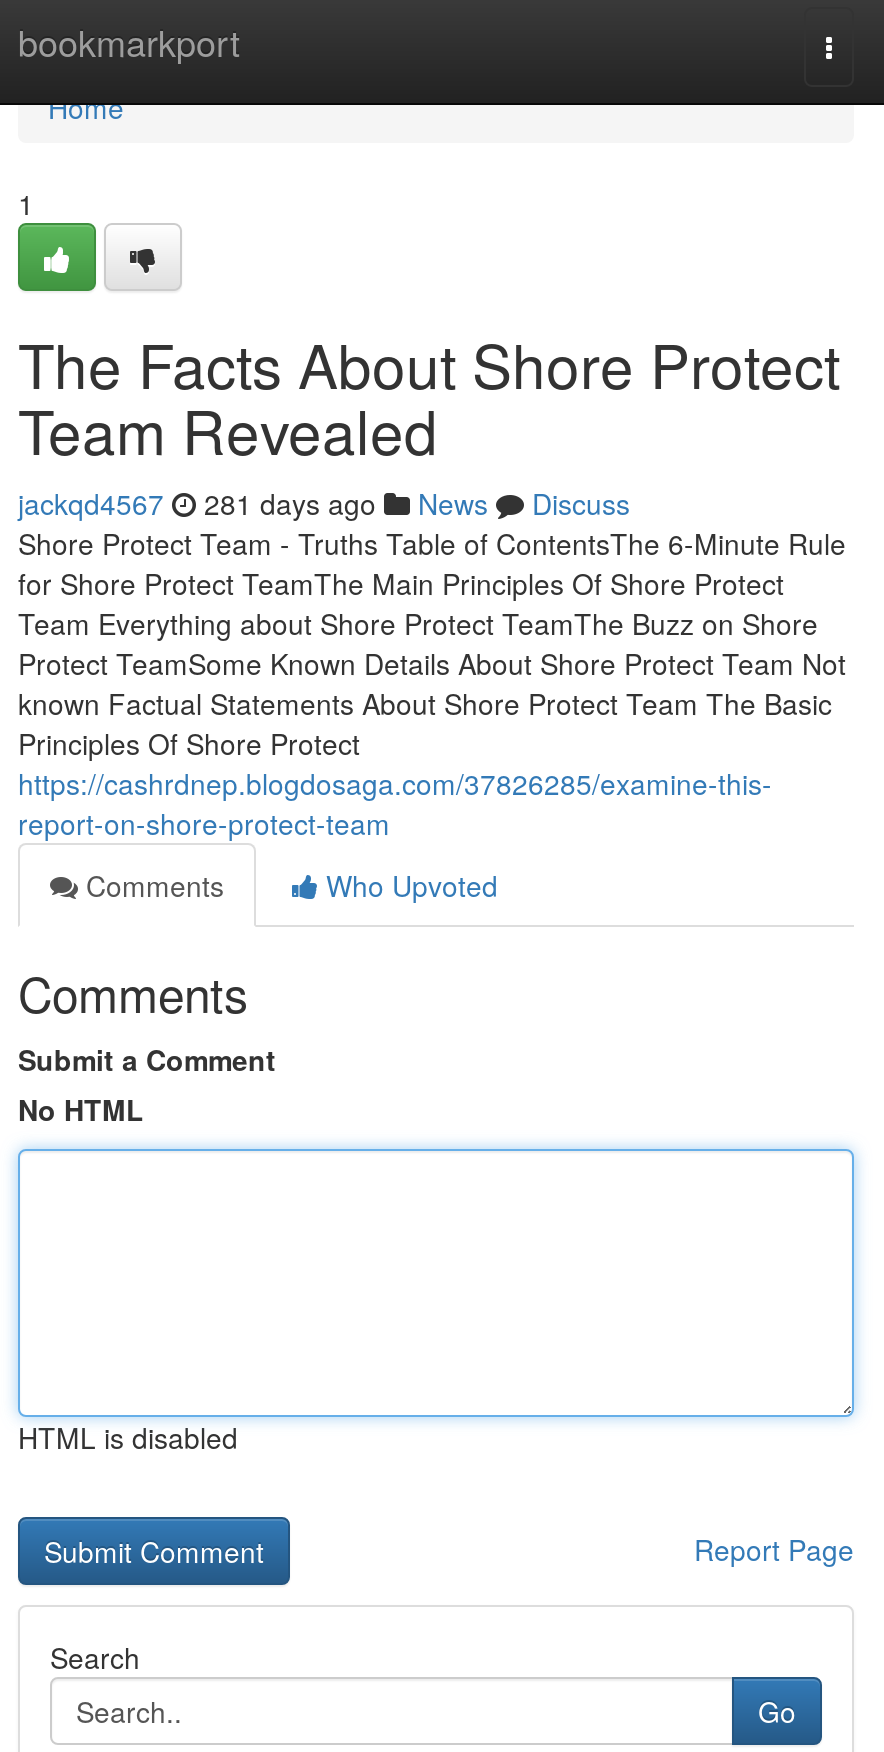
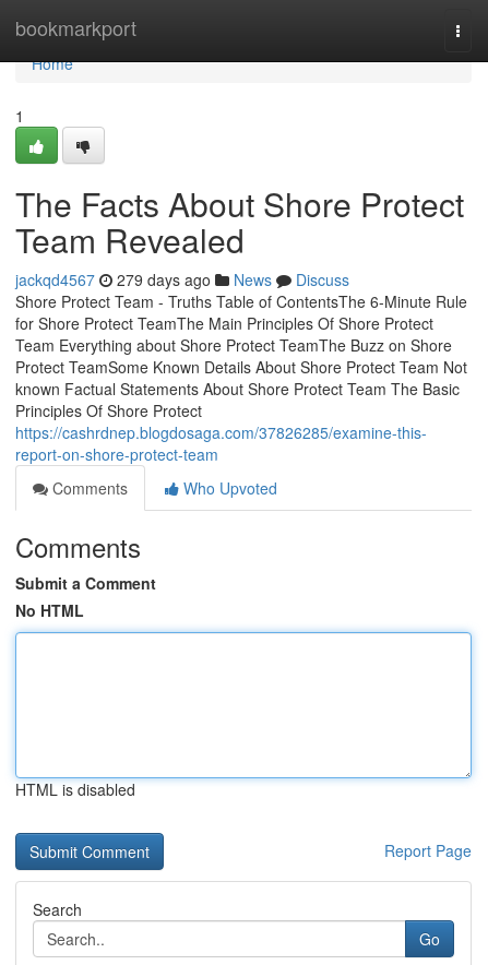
- jackqd4567 281 days ago News Discuss
+ jackqd4567 279 days ago News Discuss
